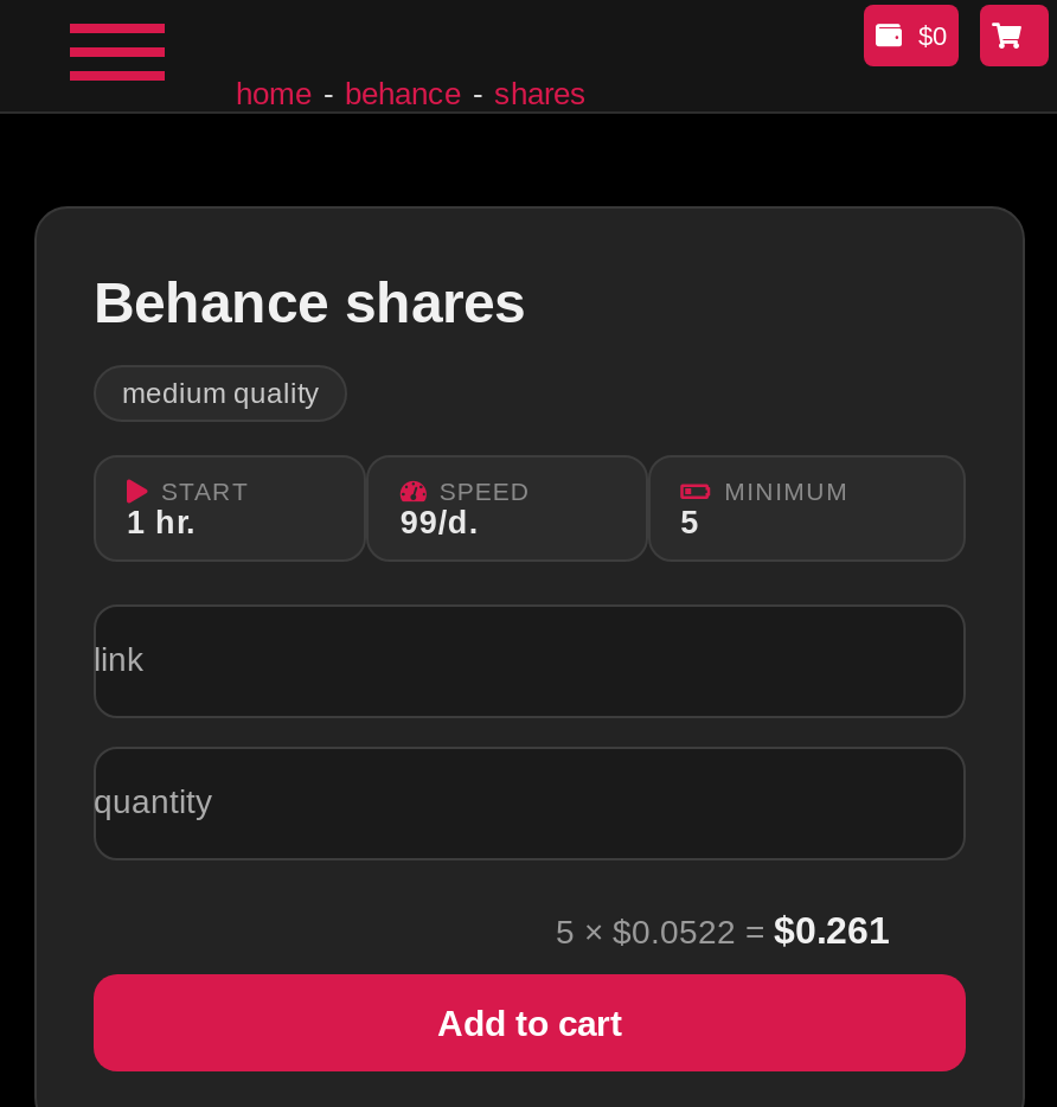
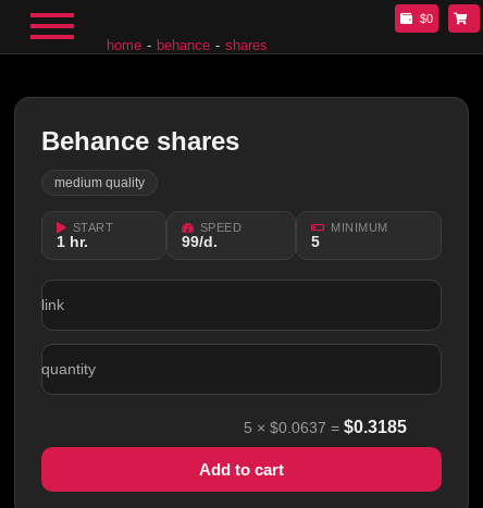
- 5 × $0.0522 = $0.261
+ 5 × $0.0637 = $0.3185
